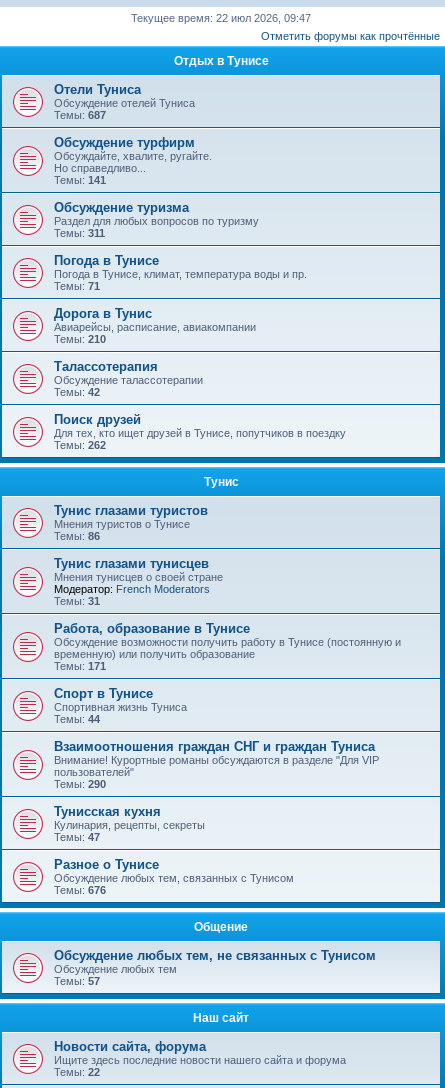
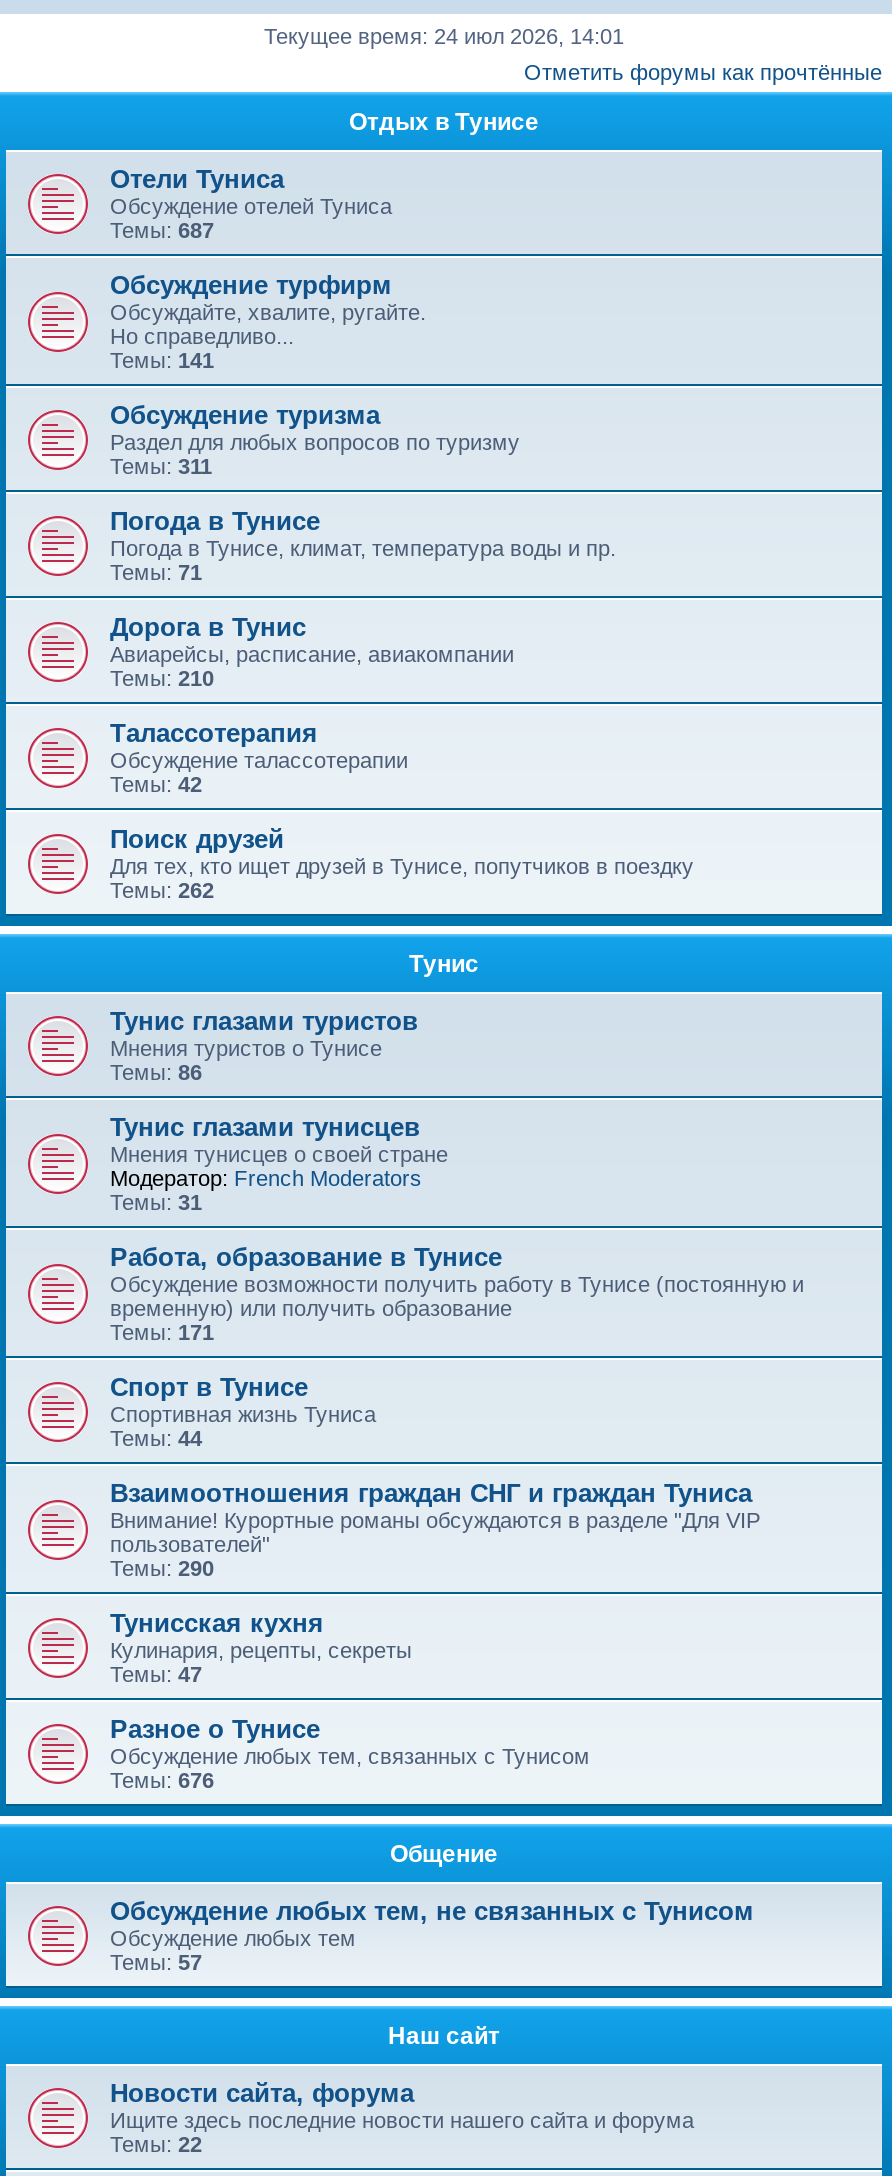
- Текущее время: 22 июл 2026, 09:47
+ Текущее время: 24 июл 2026, 14:01
